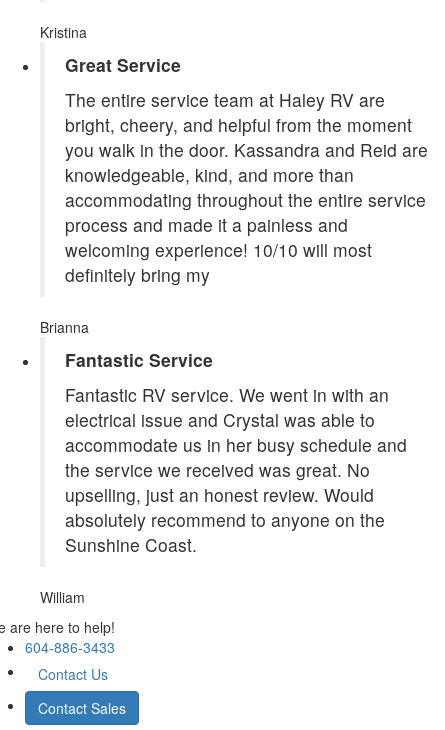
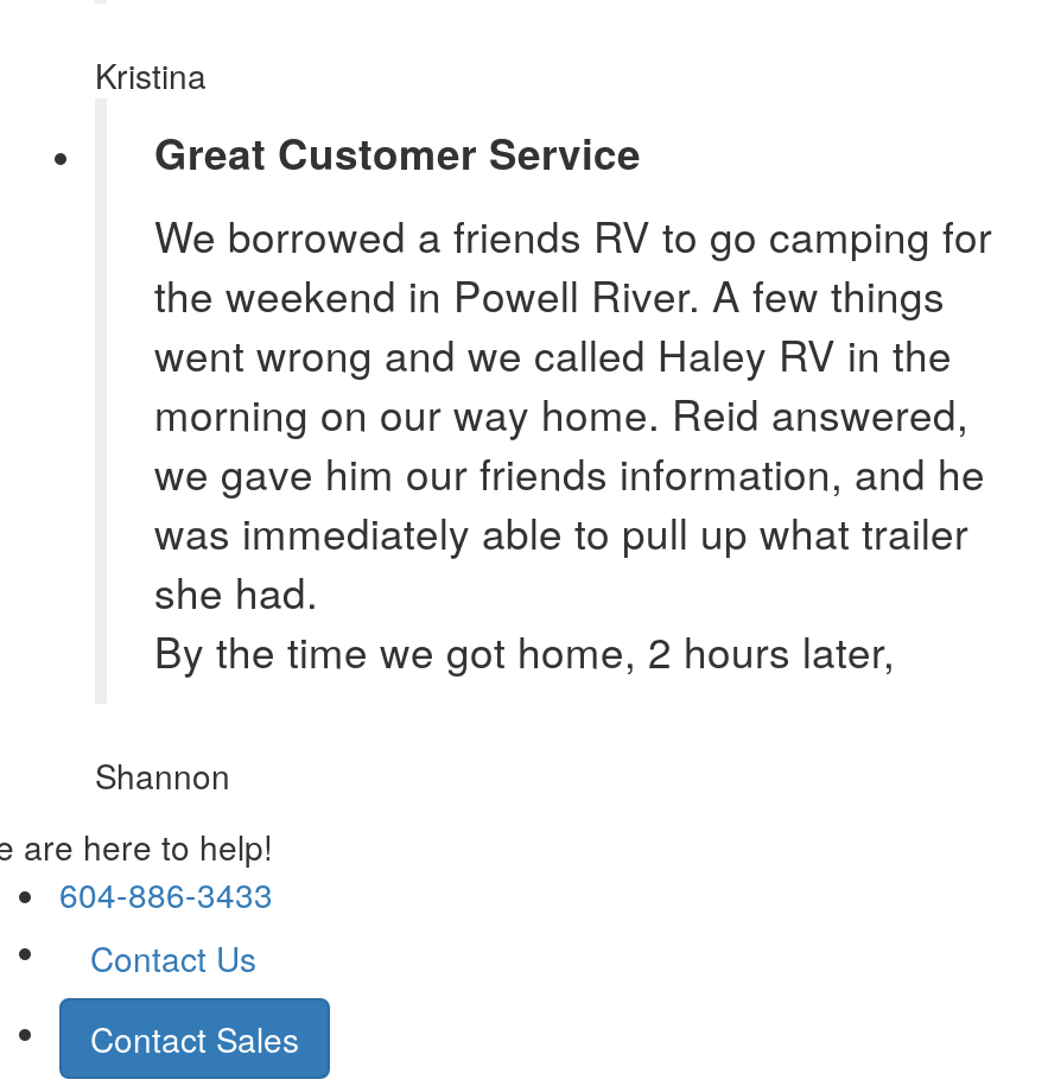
- Great Service
- The entire service team at Haley RV are
- bright, cheery, and helpful from the moment
- you walk in the door. Kassandra and Reid are
- knowledgeable, kind, and more than
- accommodating throughout the entire service
- process and made it a painless and
- welcoming experience! 10/10 will most
- definitely bring my
- Brianna
- Fantastic Service
- Fantastic RV service. We went in with an
- electrical issue and Crystal was able to
- accommodate us in her busy schedule and
- the service we received was great. No
- upselling, just an honest review. Would
- absolutely recommend to anyone on the
- Sunshine Coast.
- William
+ Great Customer Service
+ We borrowed a friends RV to go camping for
+ the weekend in Powell River. A few things
+ went wrong and we called Haley RV in the
+ morning on our way home. Reid answered,
+ we gave him our friends information, and he
+ was immediately able to pull up what trailer
+ she had.
+ By the time we got home, 2 hours later,
+ Shannon
